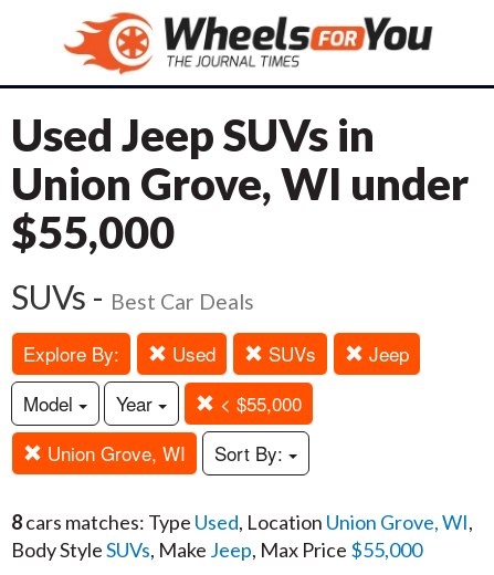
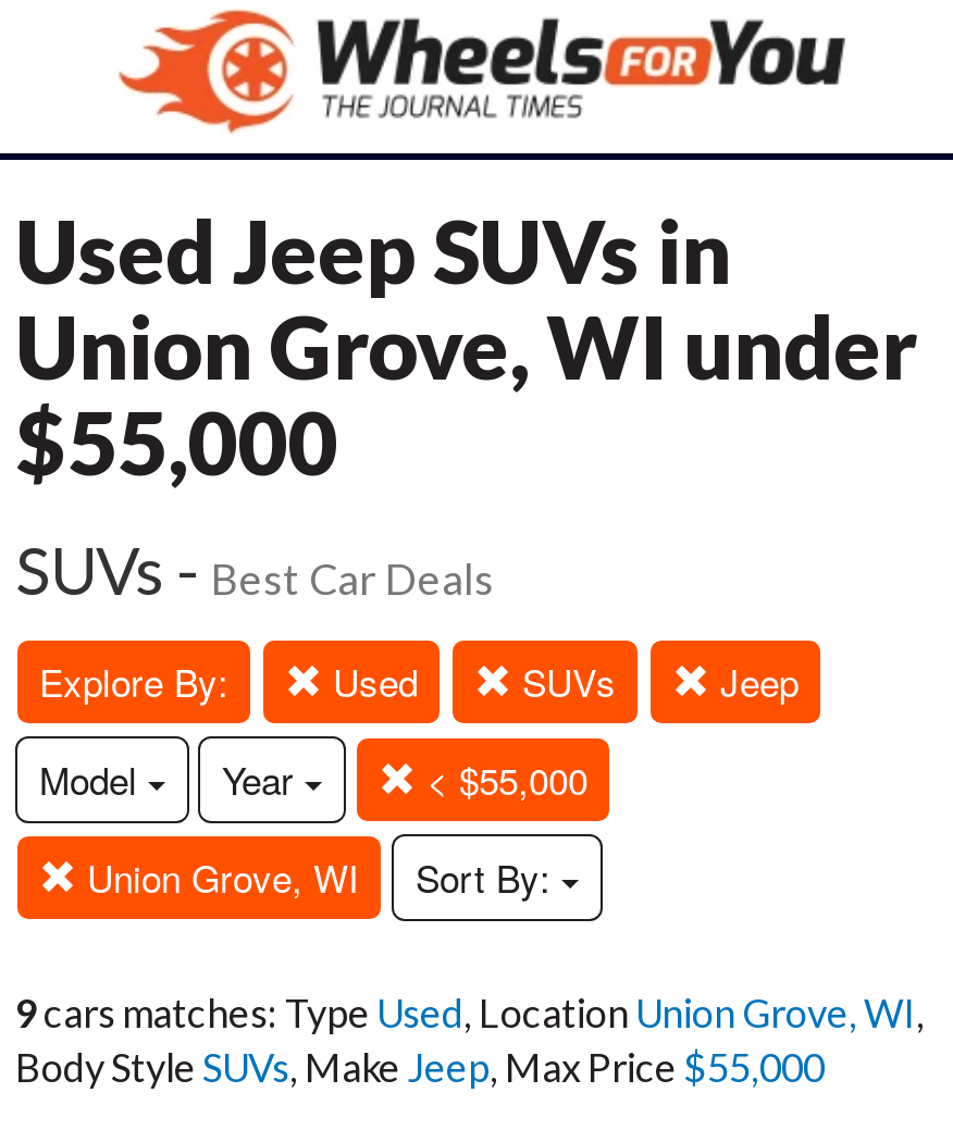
- 8cars matches: Type Used, Location Union Grove, WI,
+ 9cars matches: Type Used, Location Union Grove, WI,
